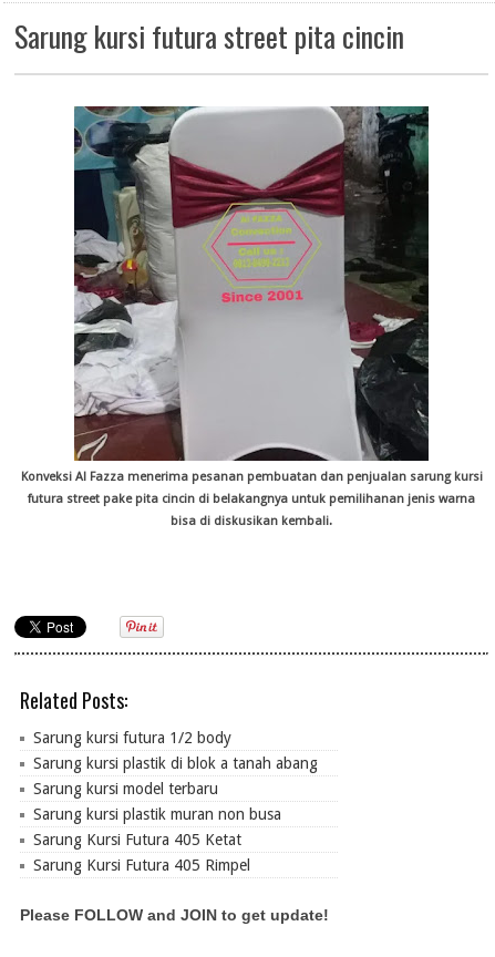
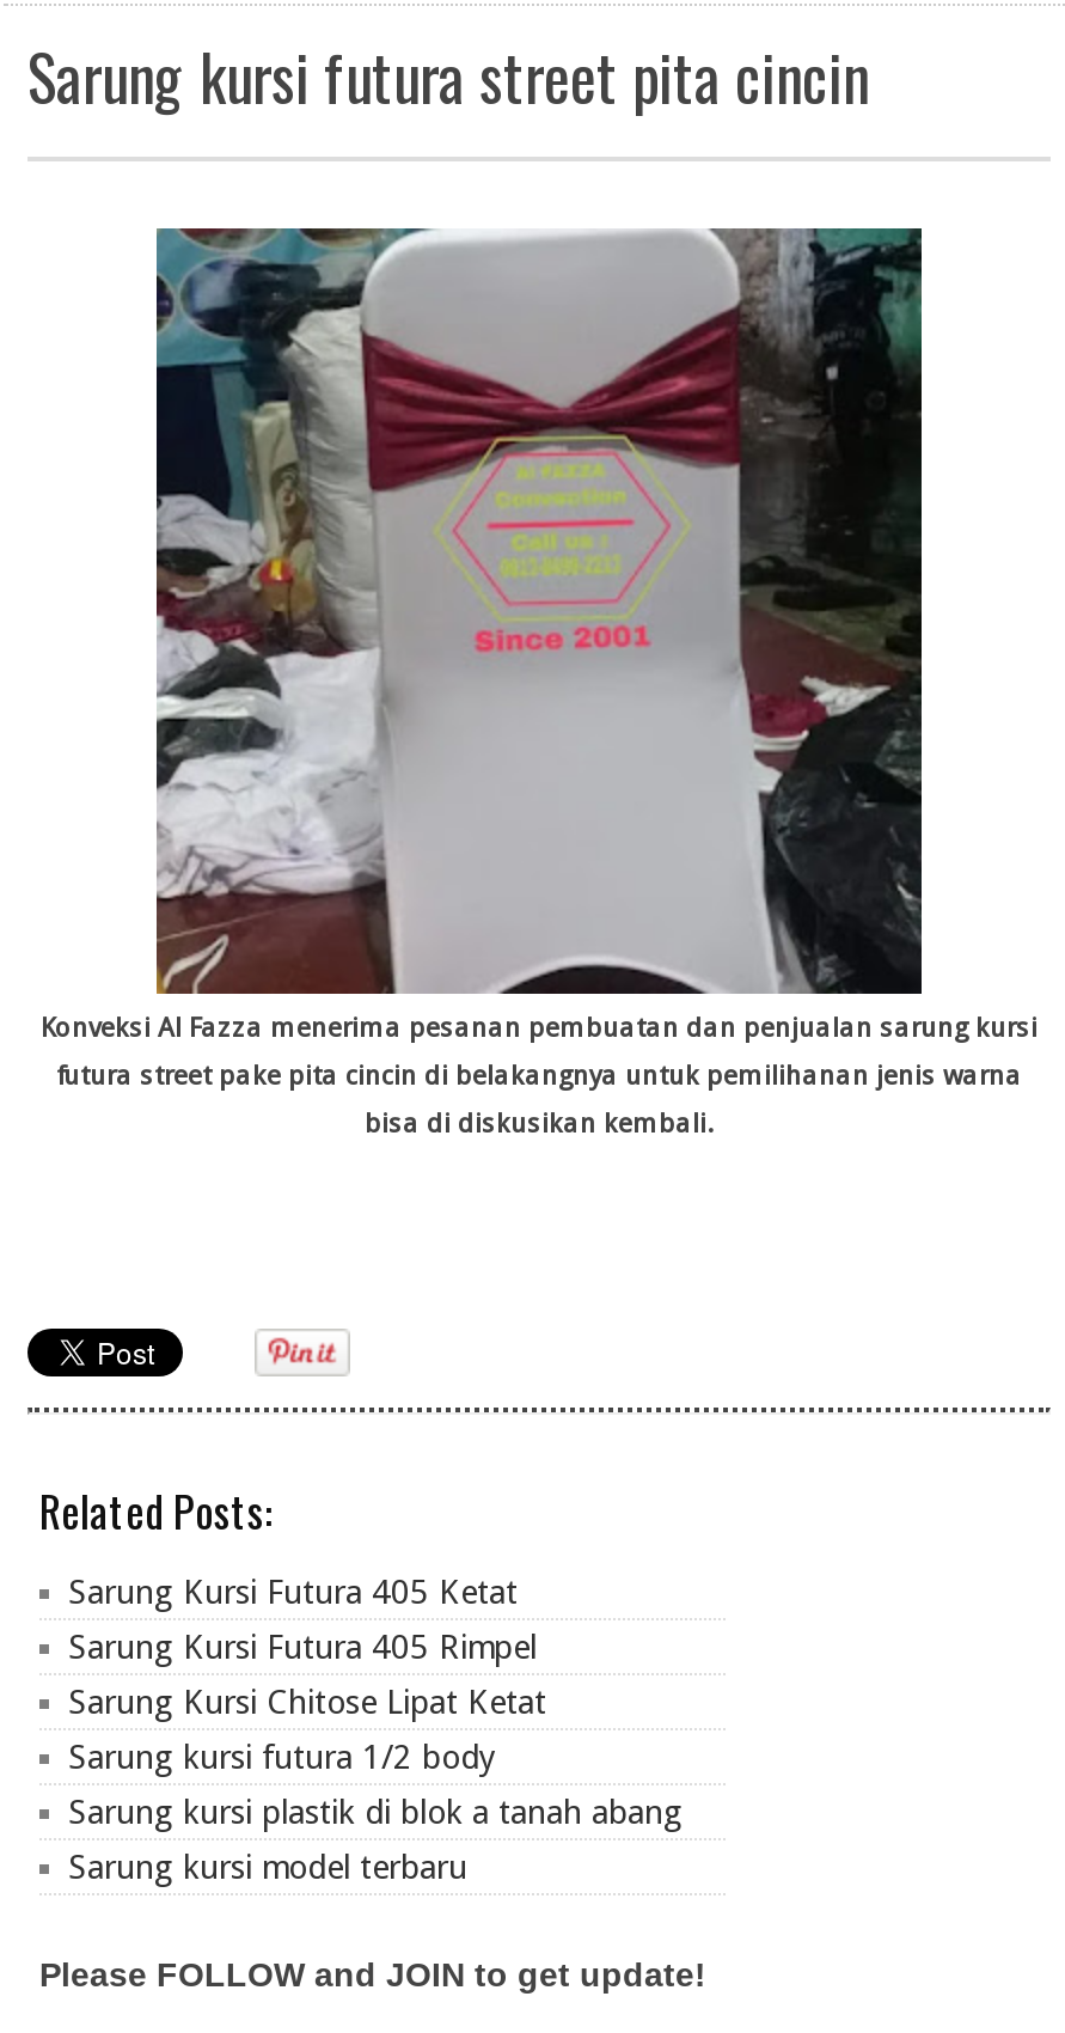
+ Sarung Kursi Chitose Lipat Ketat

moved down: Sarung kursi futura 1/2 body | Sarung kursi plastik di blok a tanah abang | Sarung kursi model terbaru

- Sarung kursi plastik muran non busa

moved up: Sarung Kursi Futura 405 Ketat | Sarung Kursi Futura 405 Rimpel
